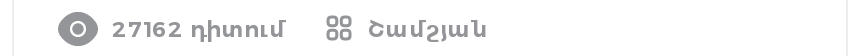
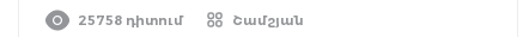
- 27162 դիտում
+ 25758 դիտում
